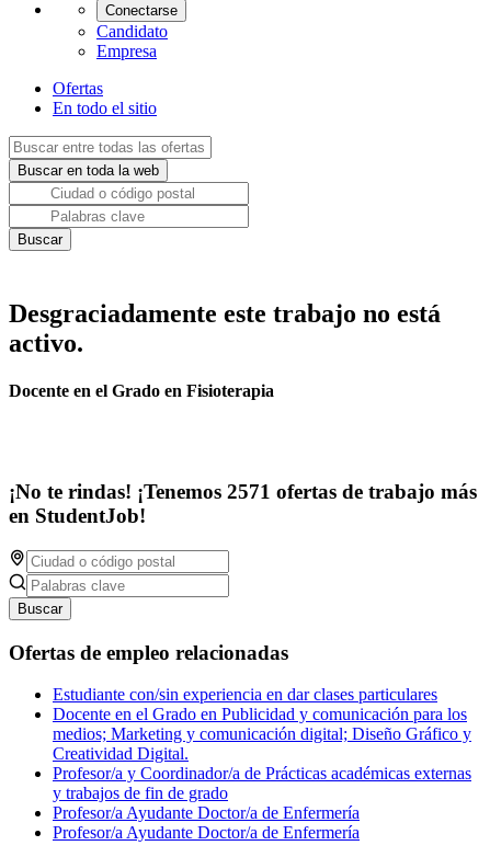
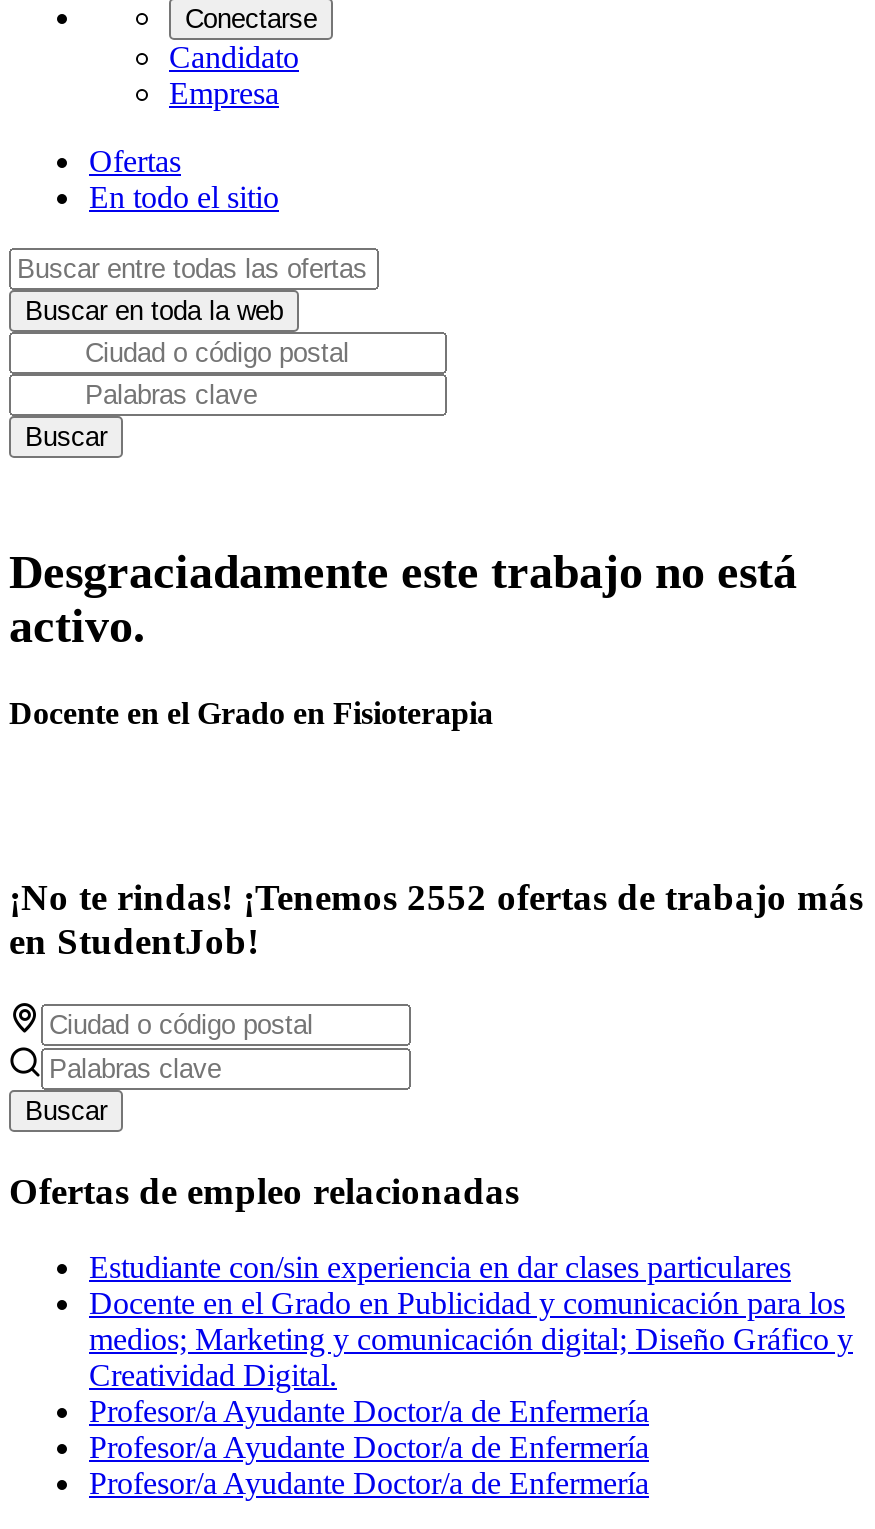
- ¡No te rindas! ¡Tenemos 2571 ofertas de trabajo más
+ ¡No te rindas! ¡Tenemos 2552 ofertas de trabajo más

- Profesor/a y Coordinador/a de Prácticas académicas externas
- y trabajos de fin de grado
+ Profesor/a Ayudante Doctor/a de Enfermería
